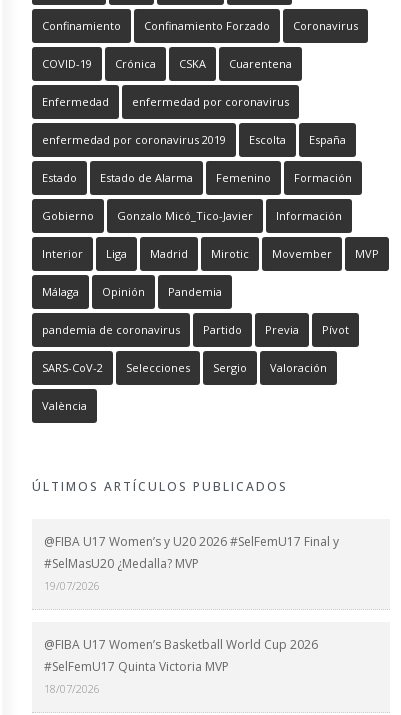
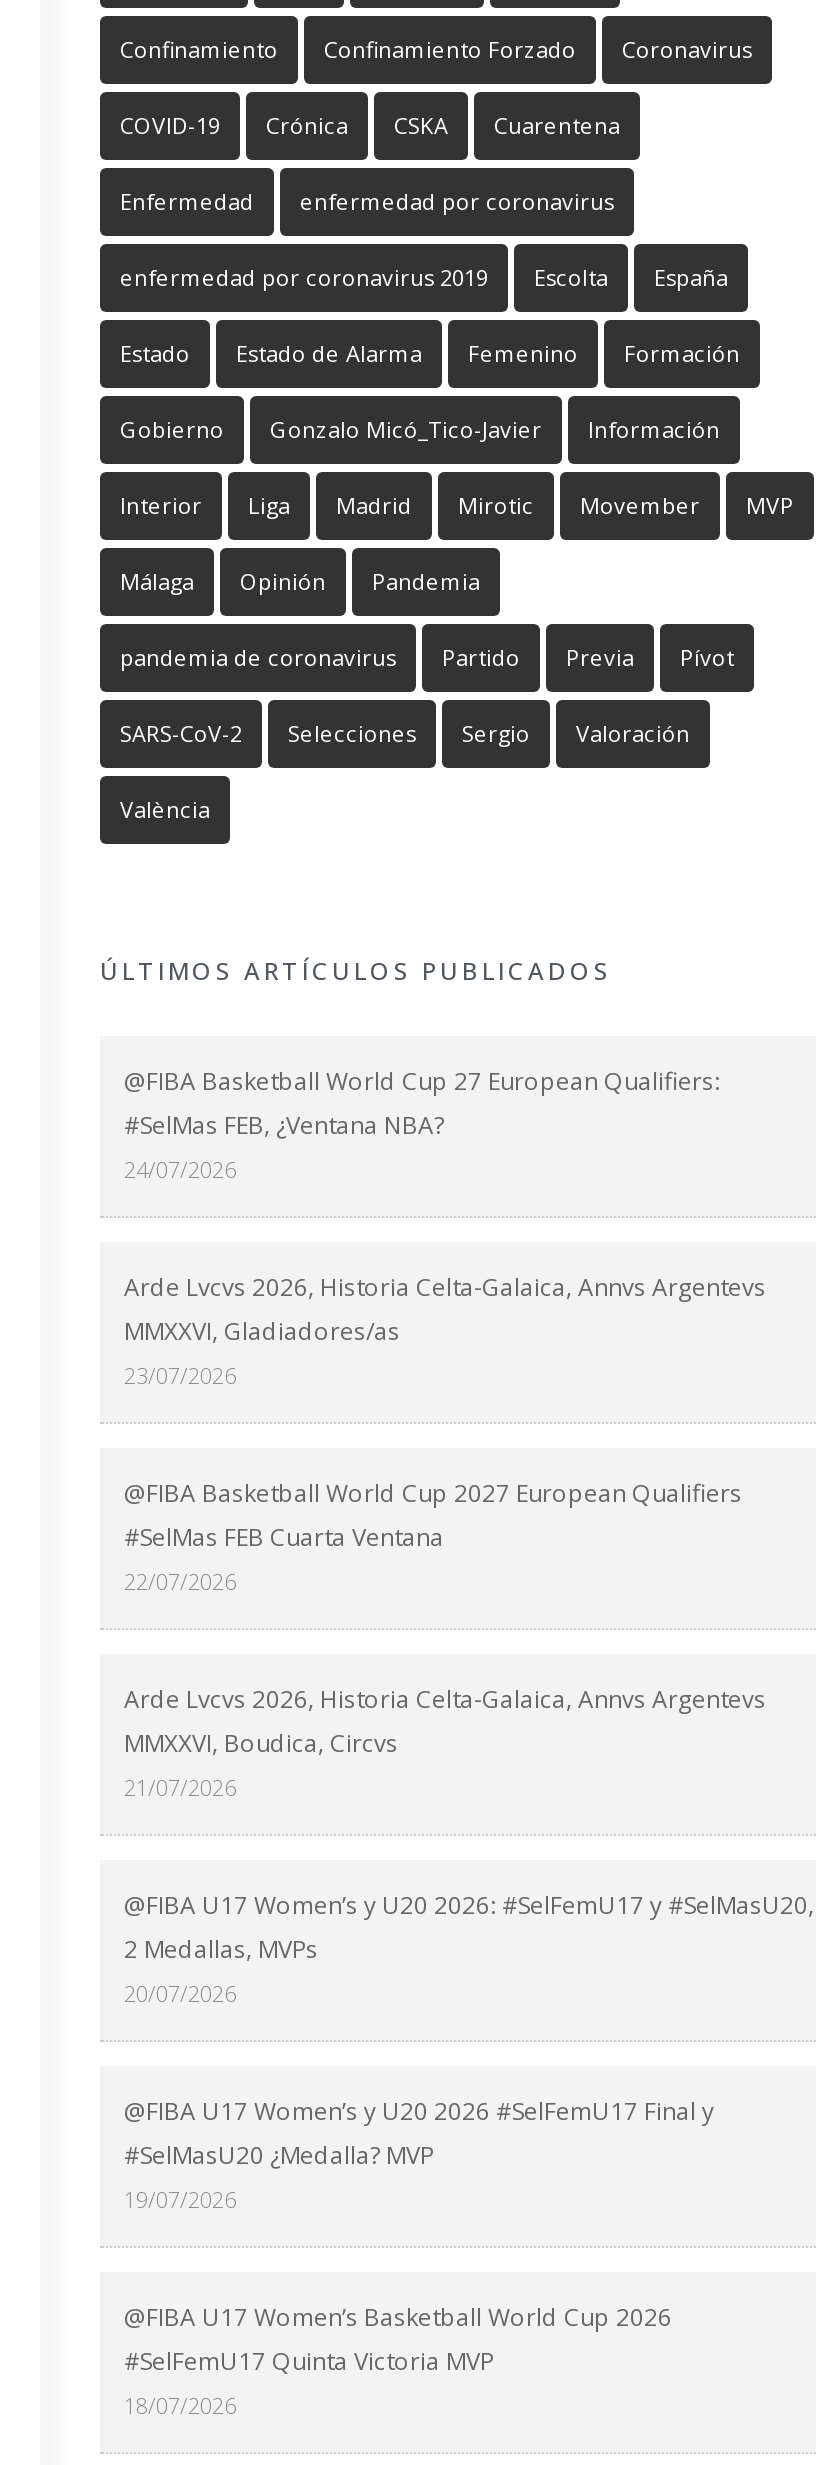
+ @FIBA Basketball World Cup 27 European Qualifiers:
+ #SelMas FEB, ¿Ventana NBA?
+ 24/07/2026

+ Arde Lvcvs 2026, Historia Celta-Galaica, Annvs Argentevs
+ MMXXVI, Gladiadores/as
+ 23/07/2026

+ @FIBA Basketball World Cup 2027 European Qualifiers
+ #SelMas FEB Cuarta Ventana
+ 22/07/2026

+ Arde Lvcvs 2026, Historia Celta-Galaica, Annvs Argentevs
+ MMXXVI, Boudica, Circvs
+ 21/07/2026

+ @FIBA U17 Women’s y U20 2026: #SelFemU17 y #SelMasU20,
+ 2 Medallas, MVPs
+ 20/07/2026
